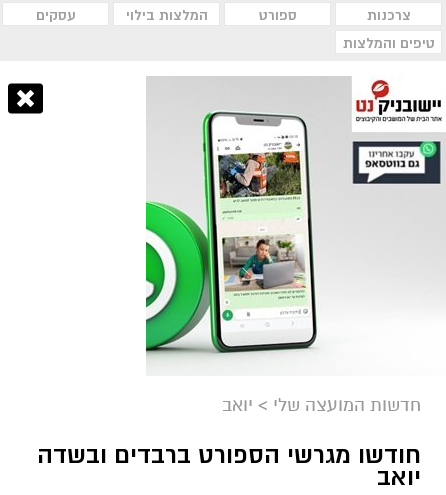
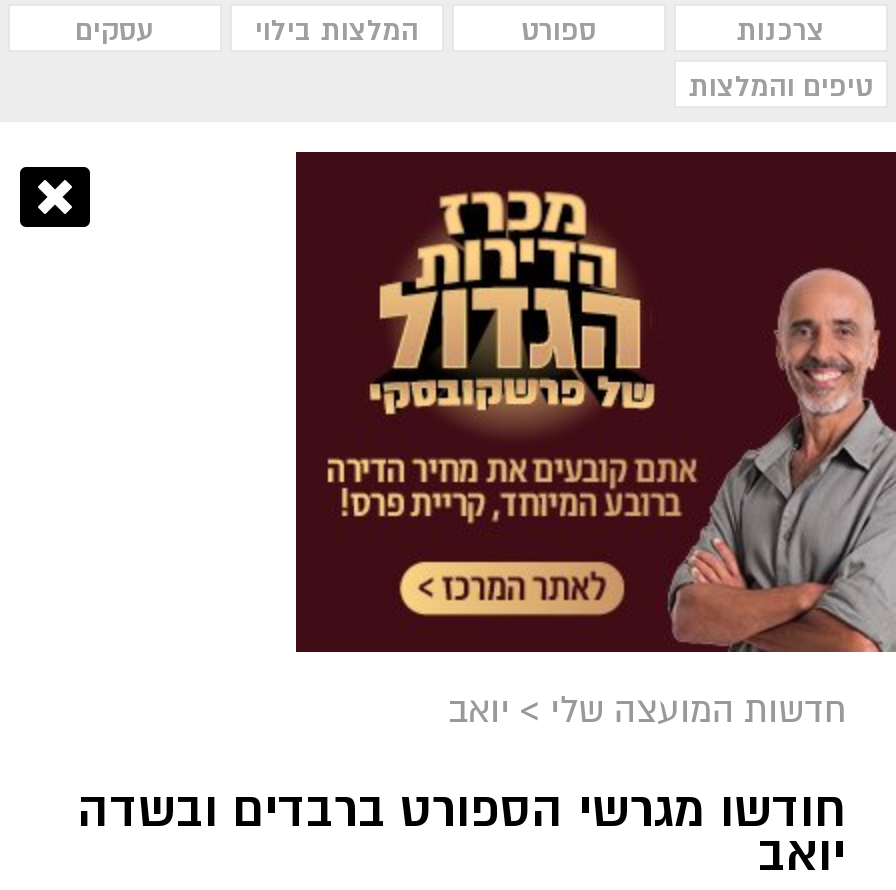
- [image]
+ [image]
